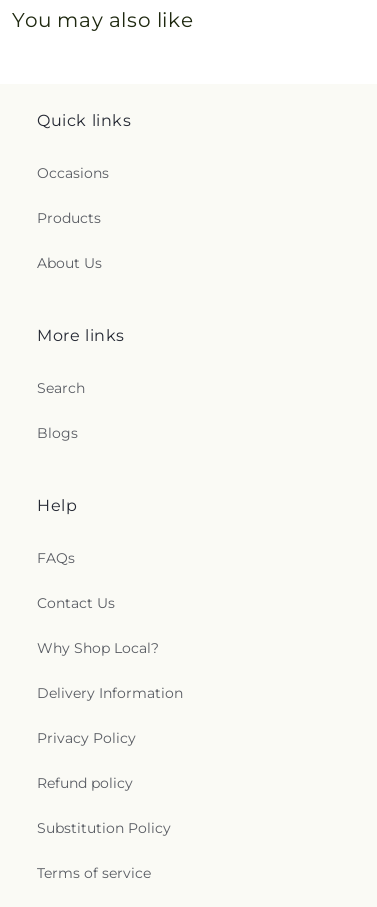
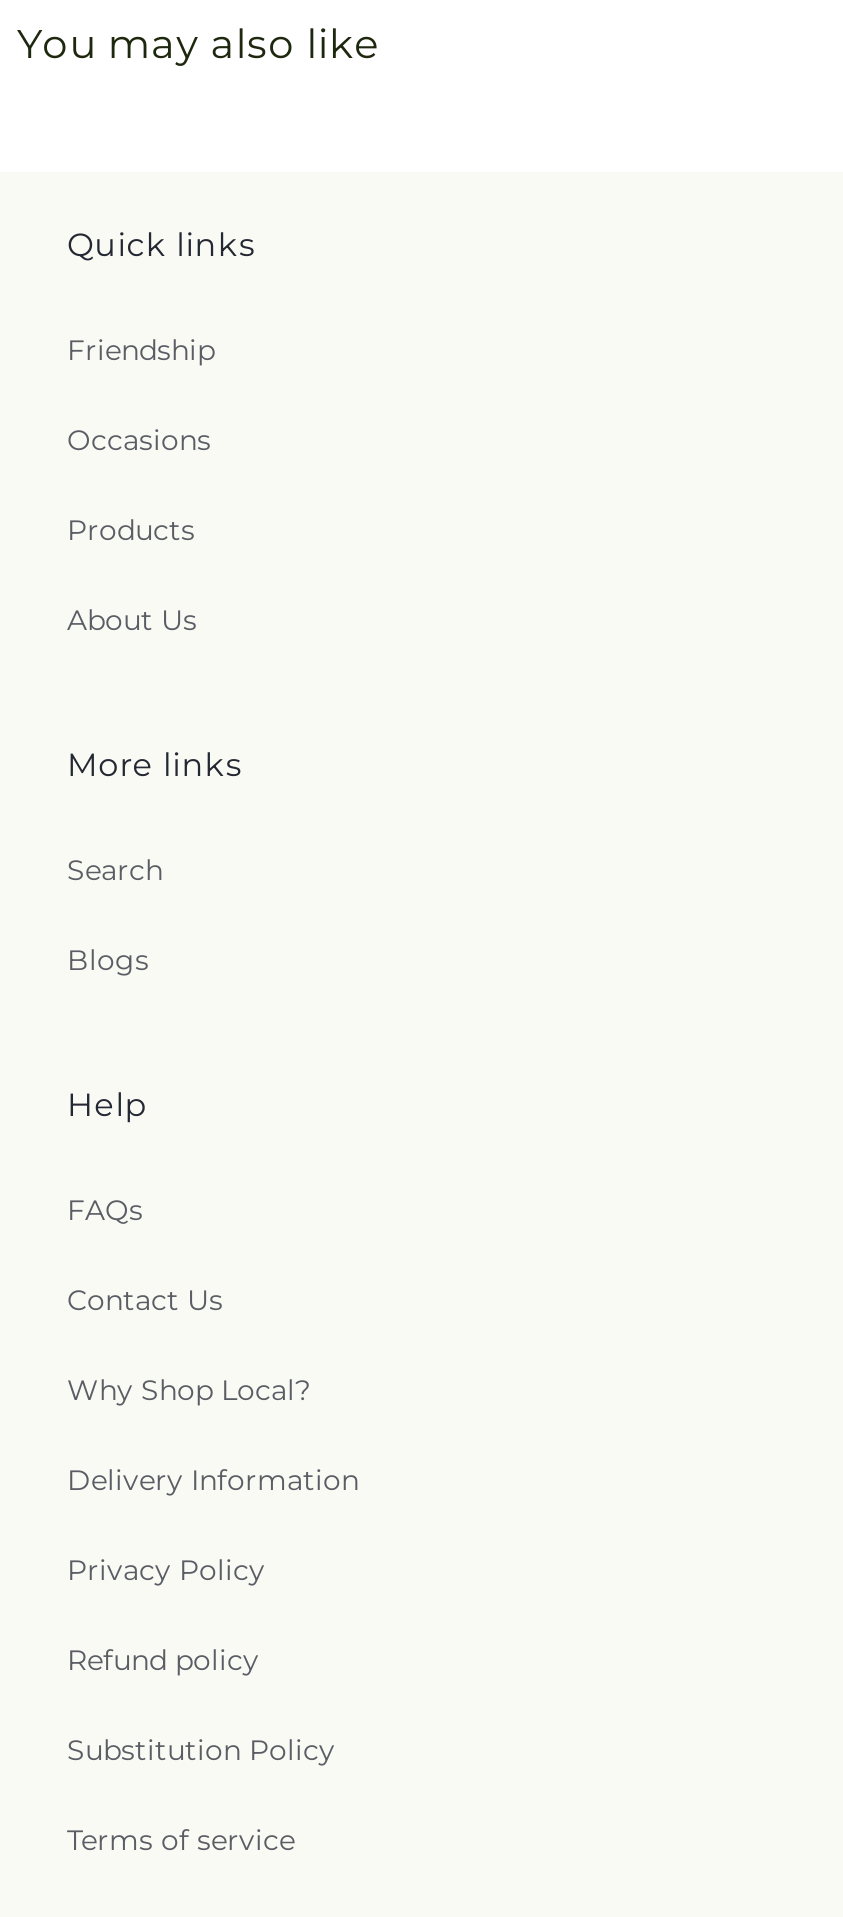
+ Friendship
